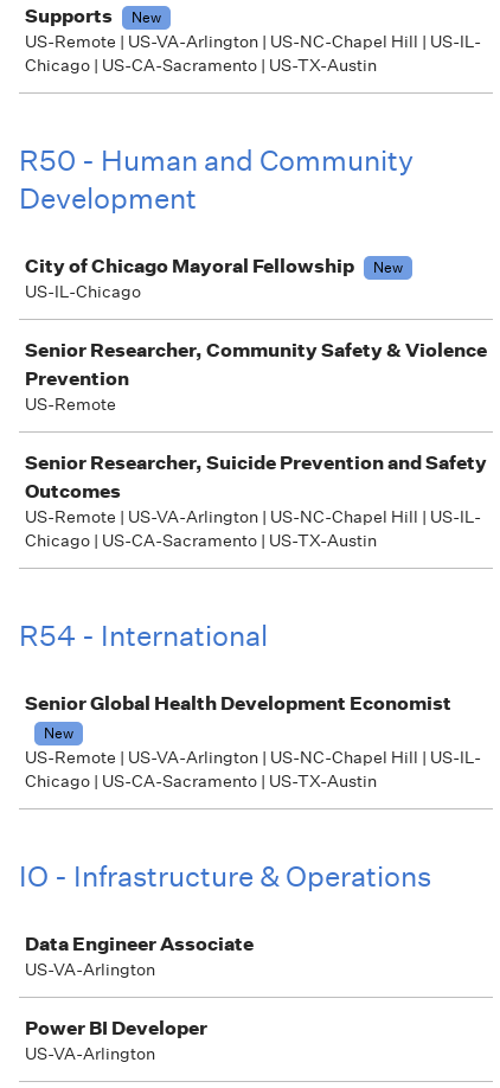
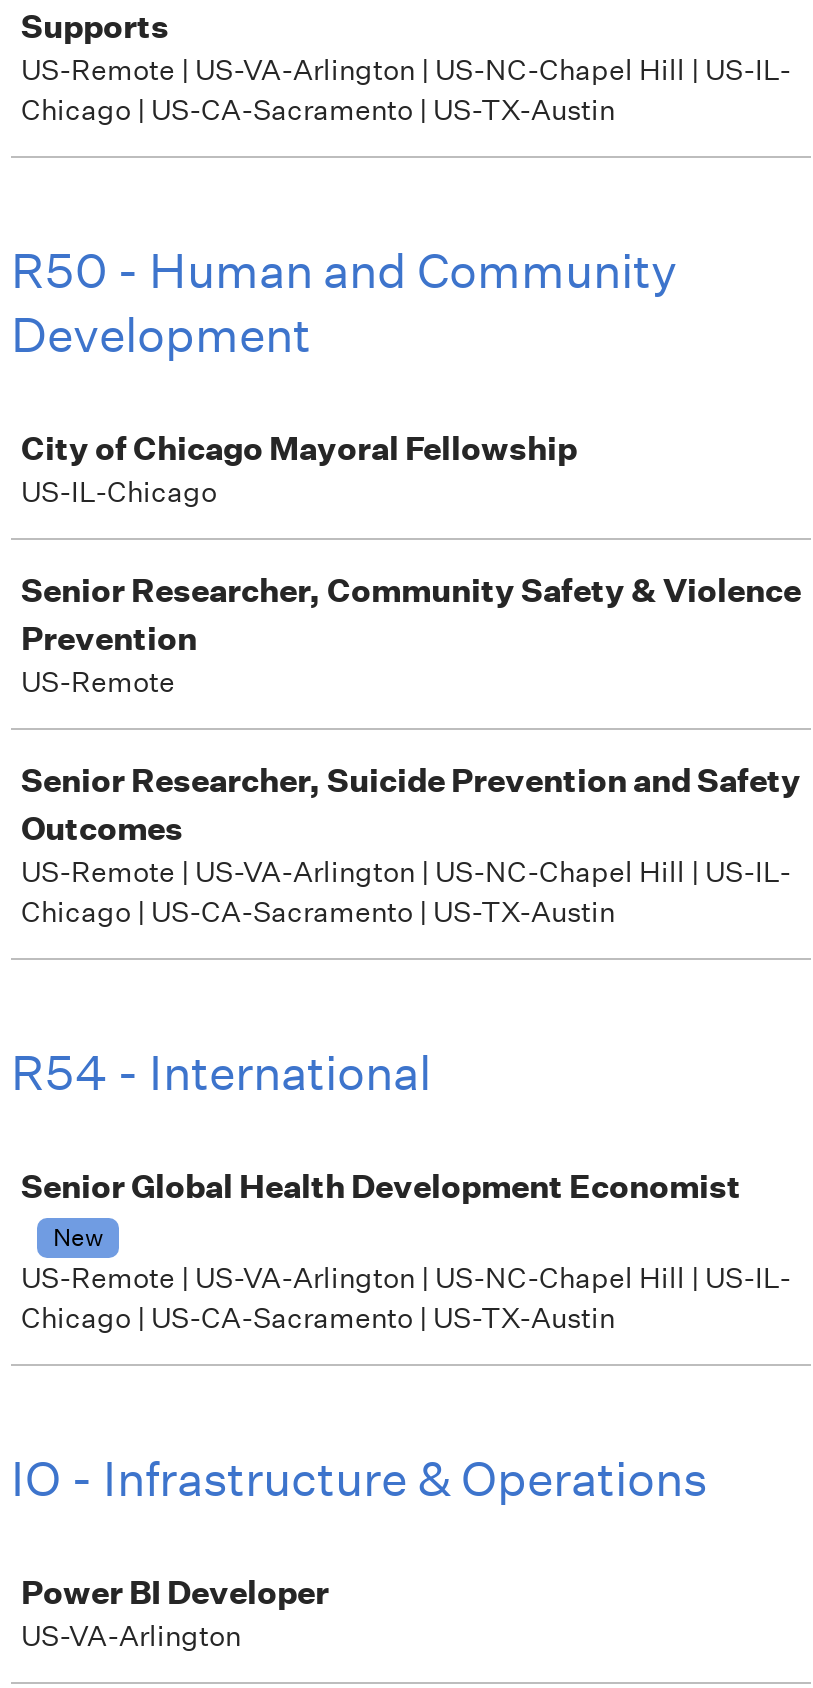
- New

- New

- Data Engineer Associate
- US-VA-Arlington
